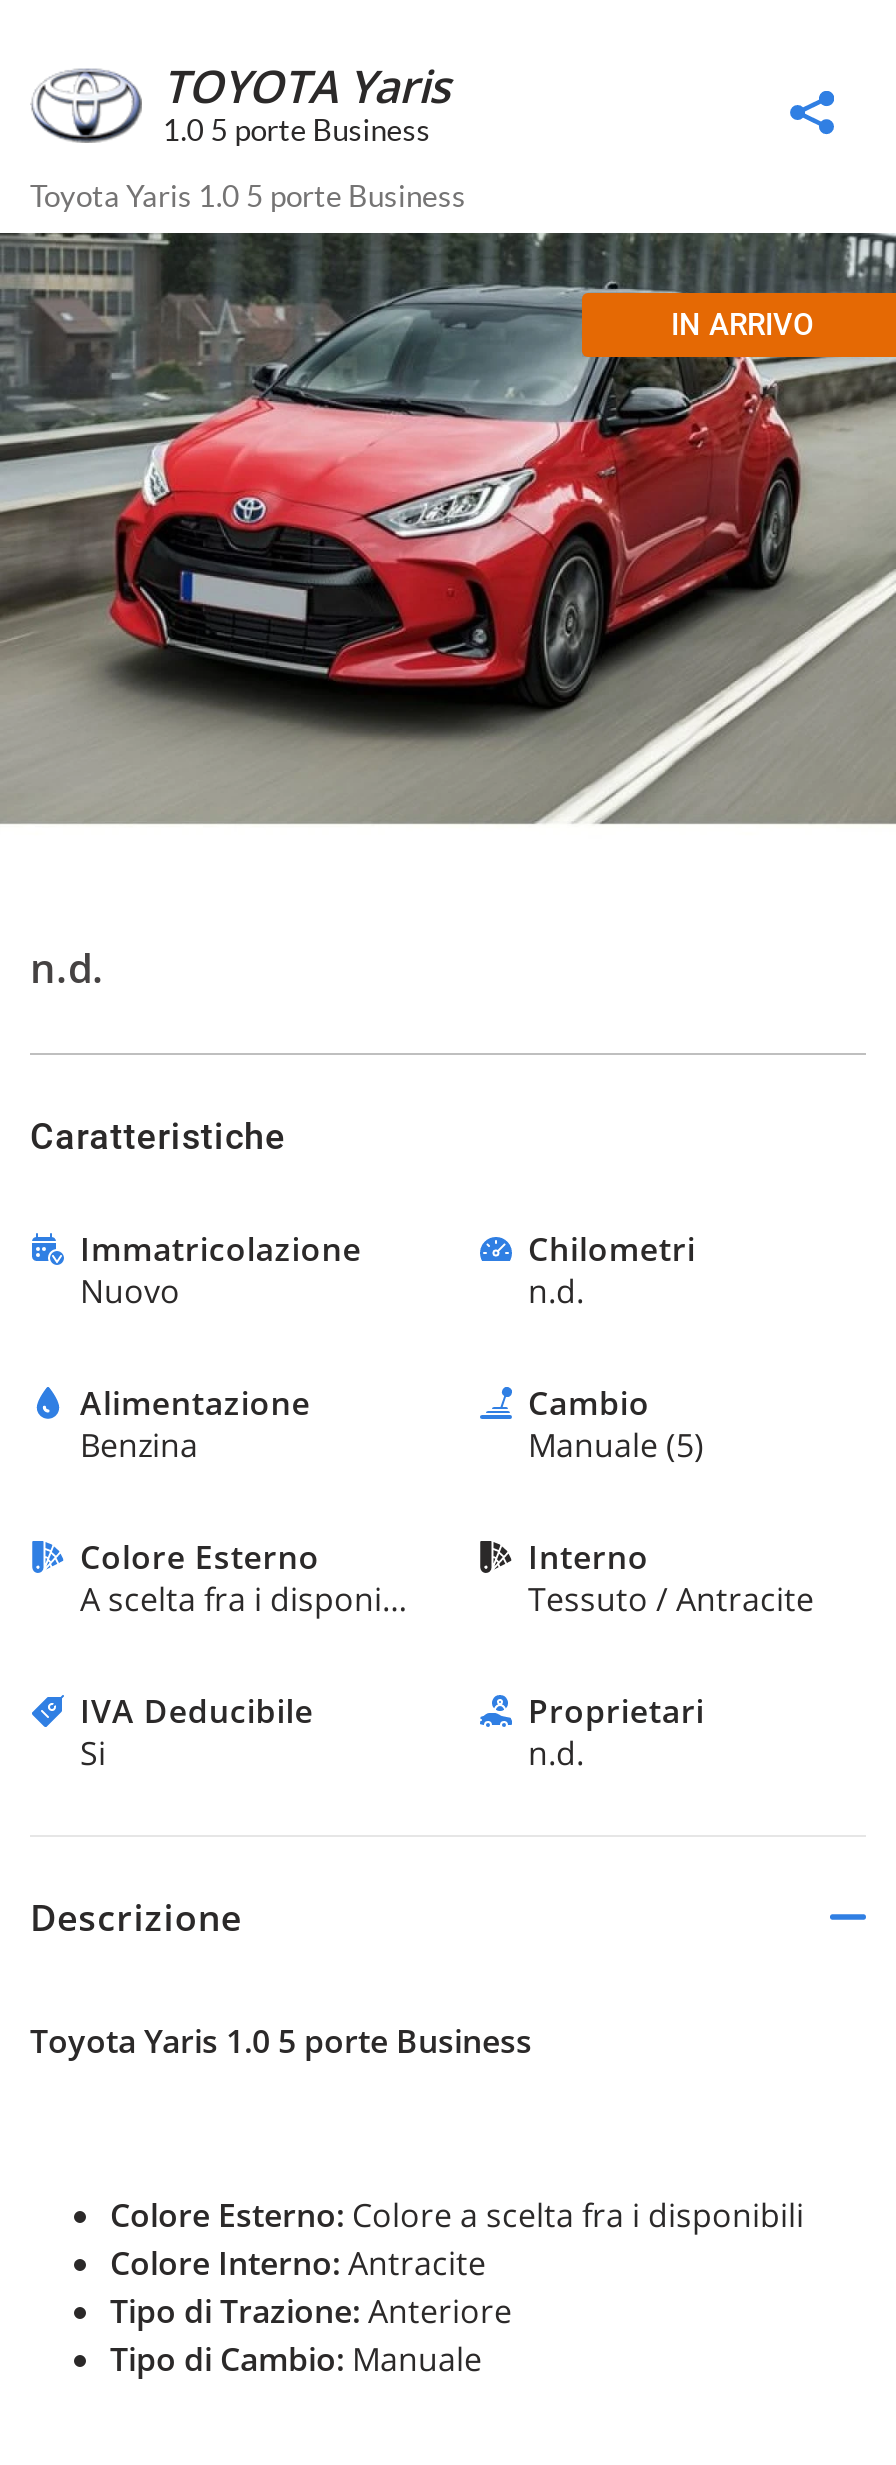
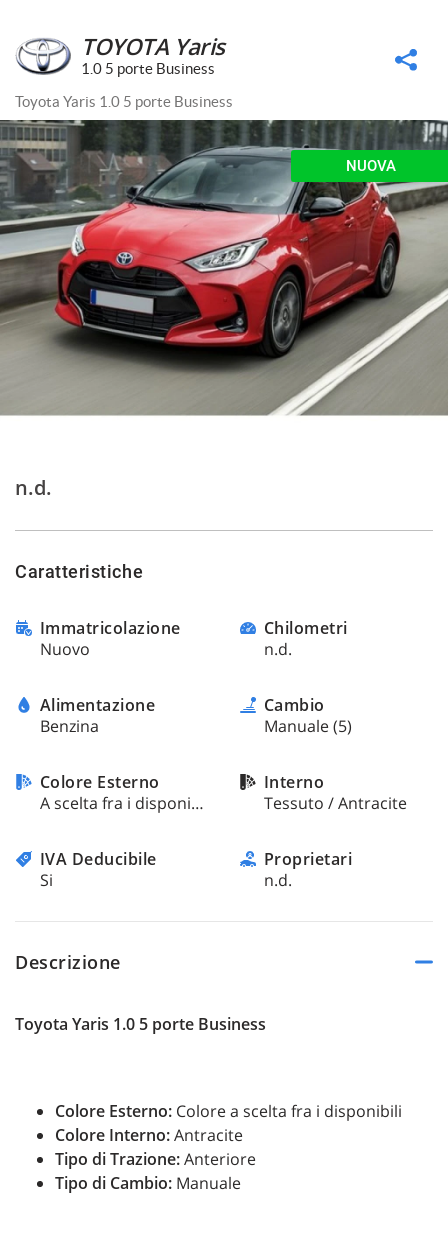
- IN ARRIVO
+ NUOVA
